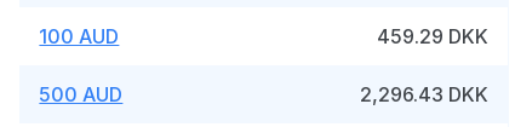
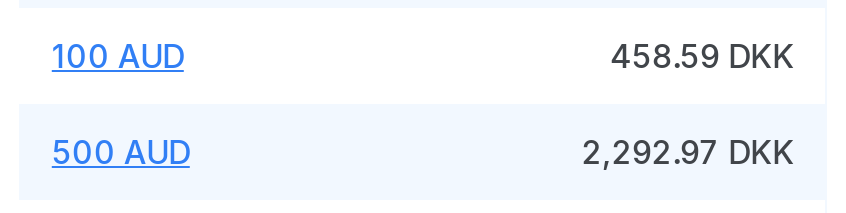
- 459.29 DKK
+ 458.59 DKK

- 2,296.43 DKK
+ 2,292.97 DKK
